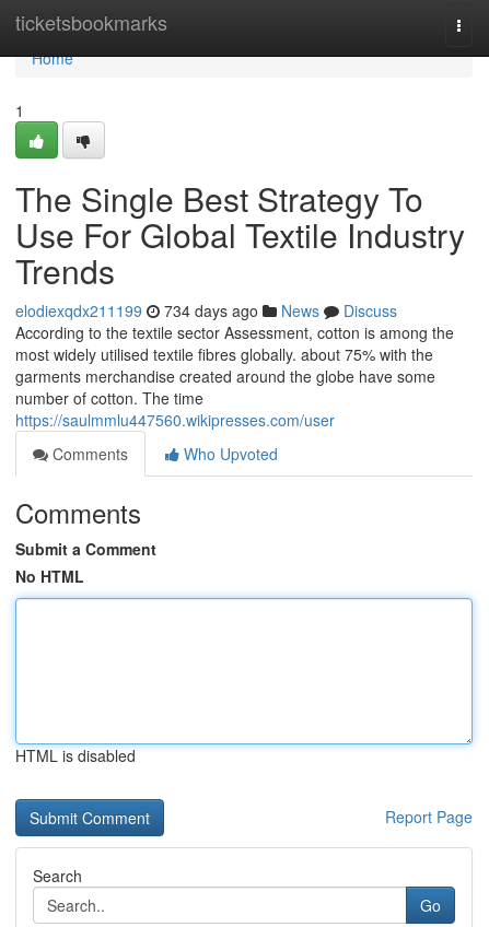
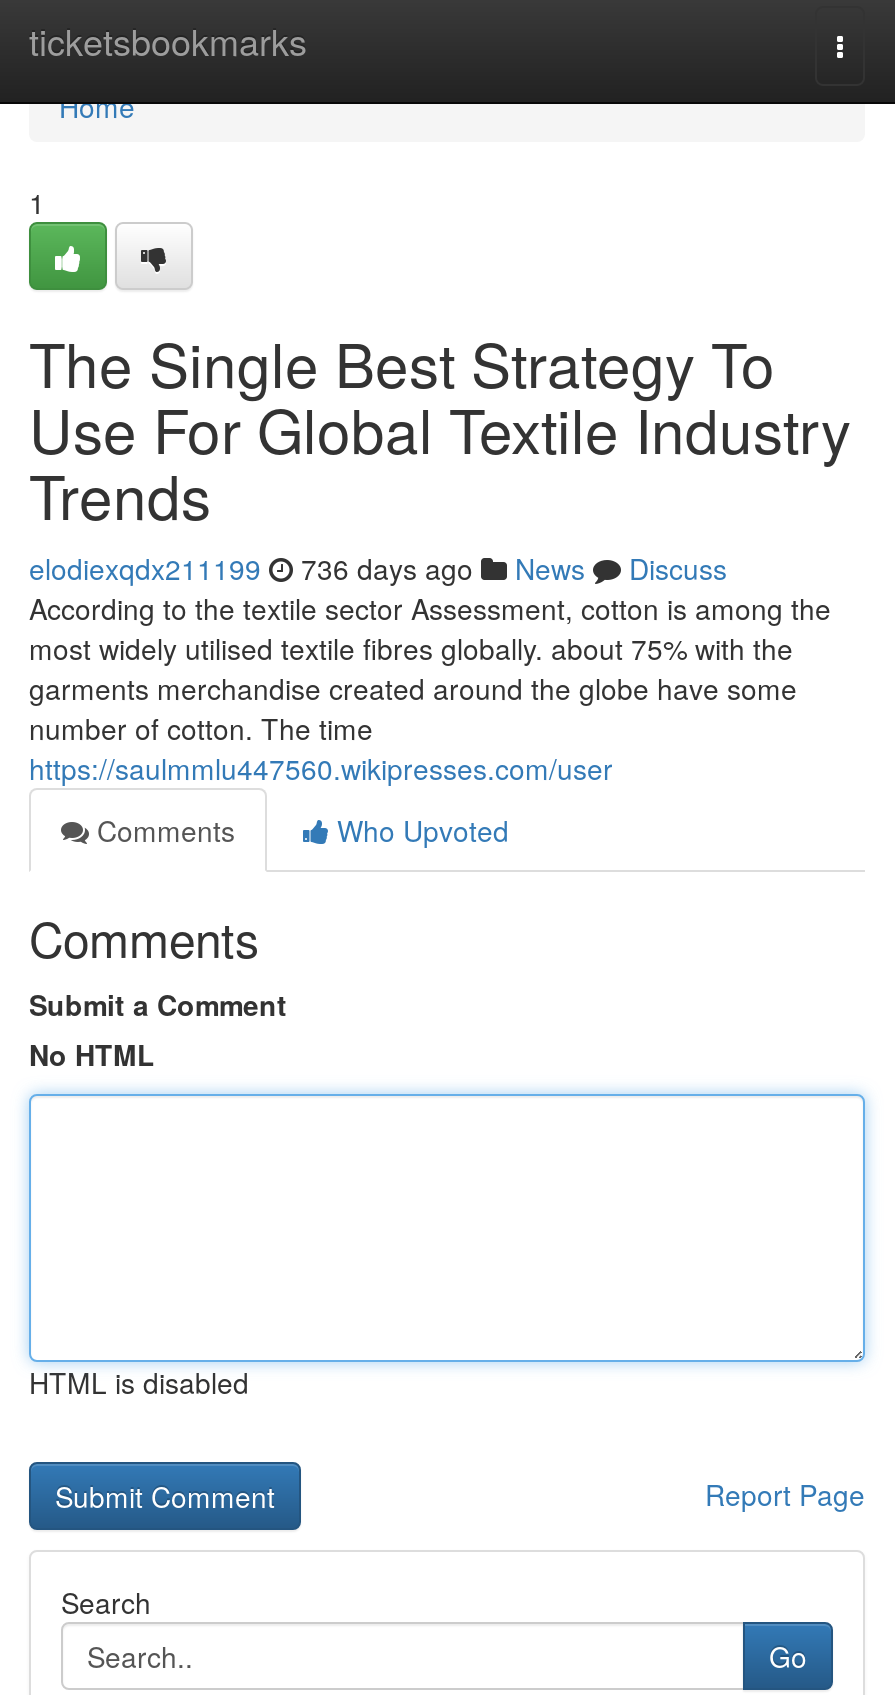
- elodiexqdx211199 734 days ago News Discuss
+ elodiexqdx211199 736 days ago News Discuss
